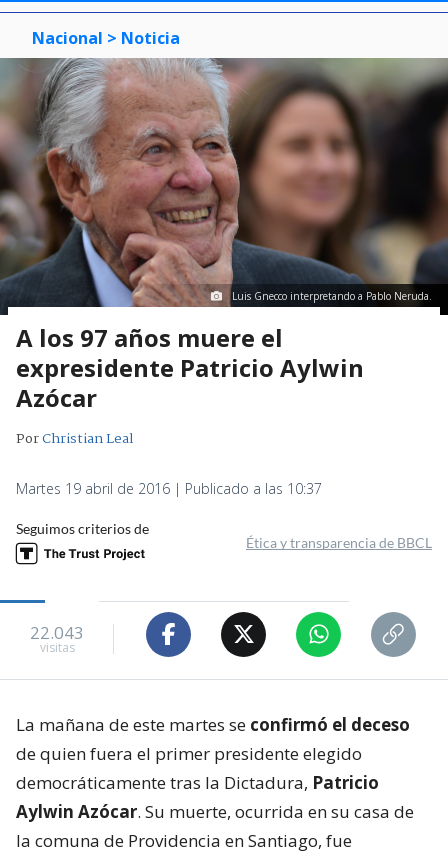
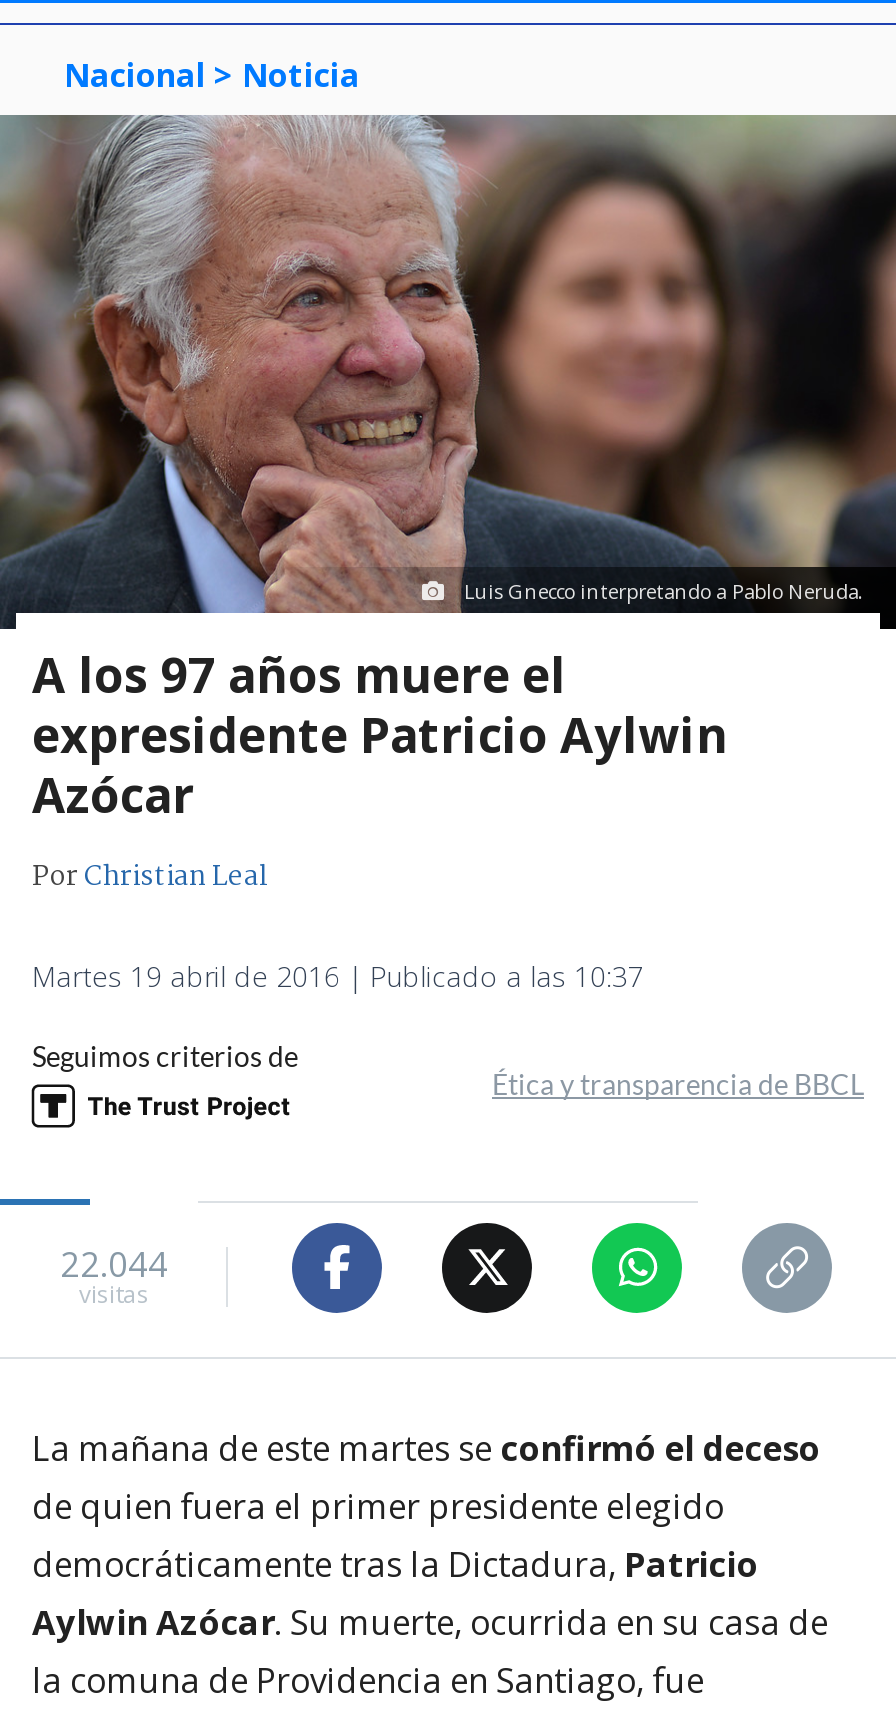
- 22.043
+ 22.044
